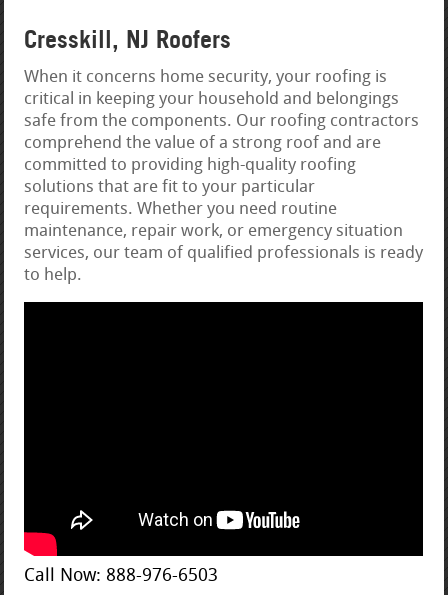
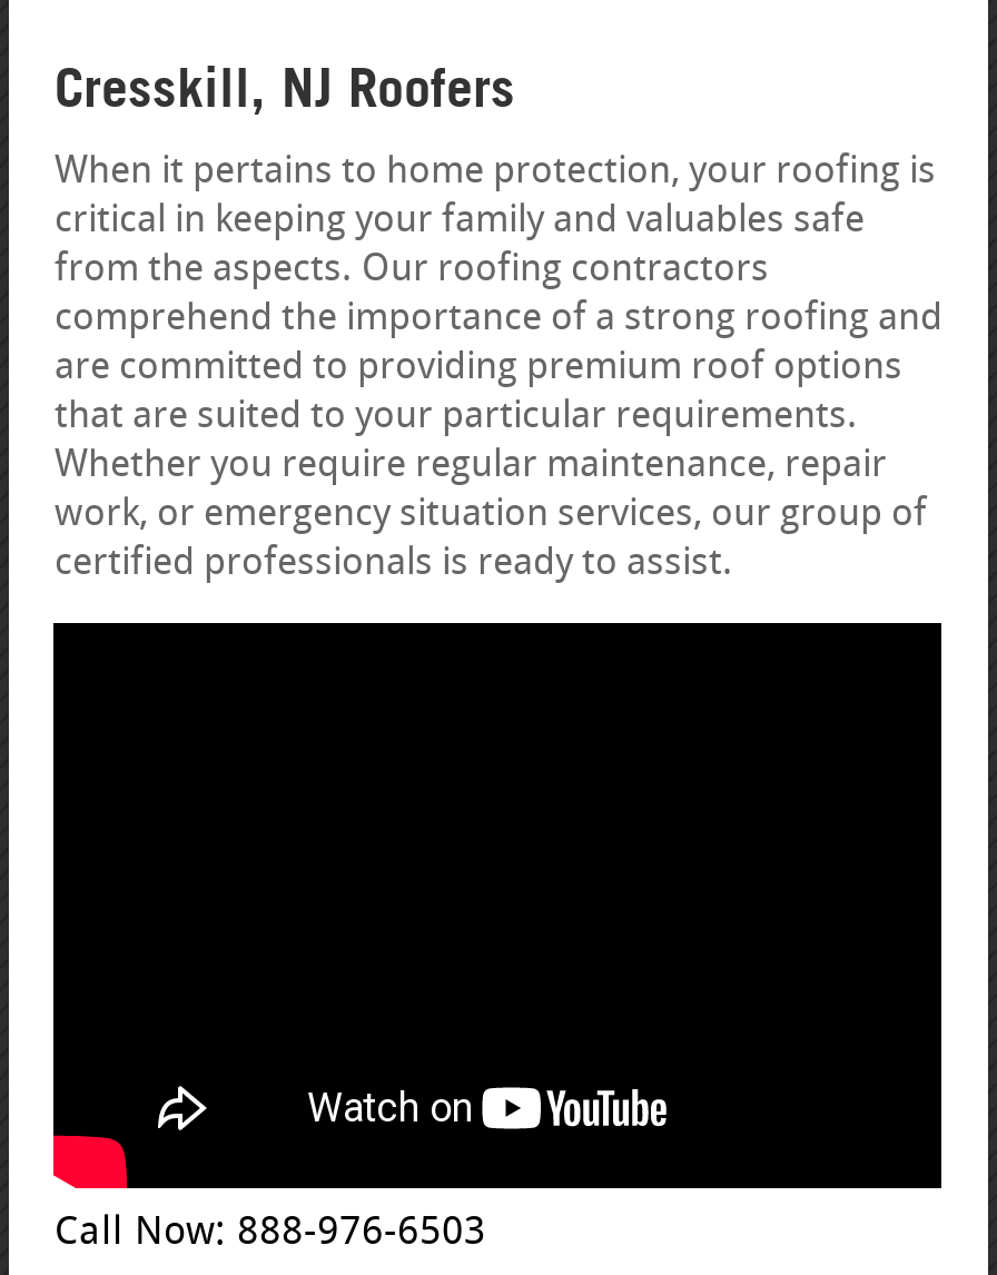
- When it concerns home security, your roofing is
- critical in keeping your household and belongings
- safe from the components. Our roofing contractors
- comprehend the value of a strong roof and are
- committed to providing high-quality roofing
- solutions that are fit to your particular
- requirements. Whether you need routine
- maintenance, repair work, or emergency situation
- services, our team of qualified professionals is ready
- to help.
+ When it pertains to home protection, your roofing is
+ critical in keeping your family and valuables safe
+ from the aspects. Our roofing contractors
+ comprehend the importance of a strong roofing and
+ are committed to providing premium roof options
+ that are suited to your particular requirements.
+ Whether you require regular maintenance, repair
+ work, or emergency situation services, our group of
+ certified professionals is ready to assist.
